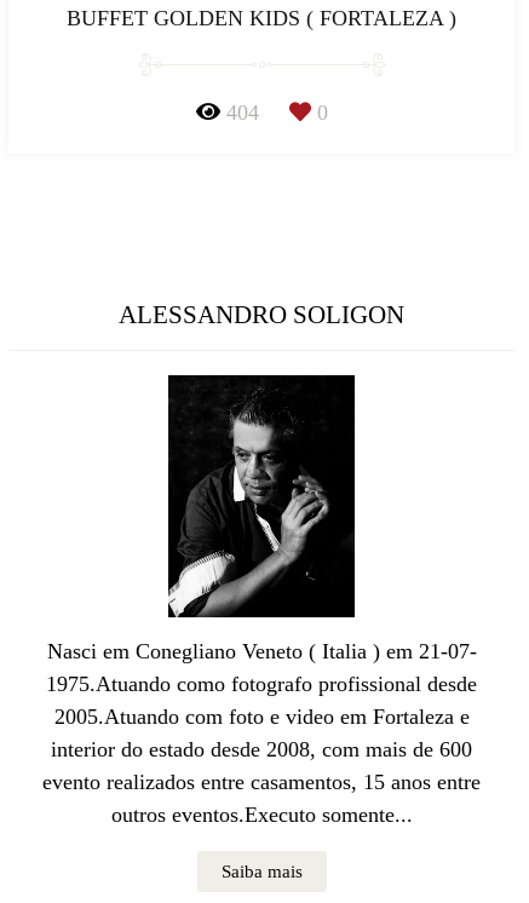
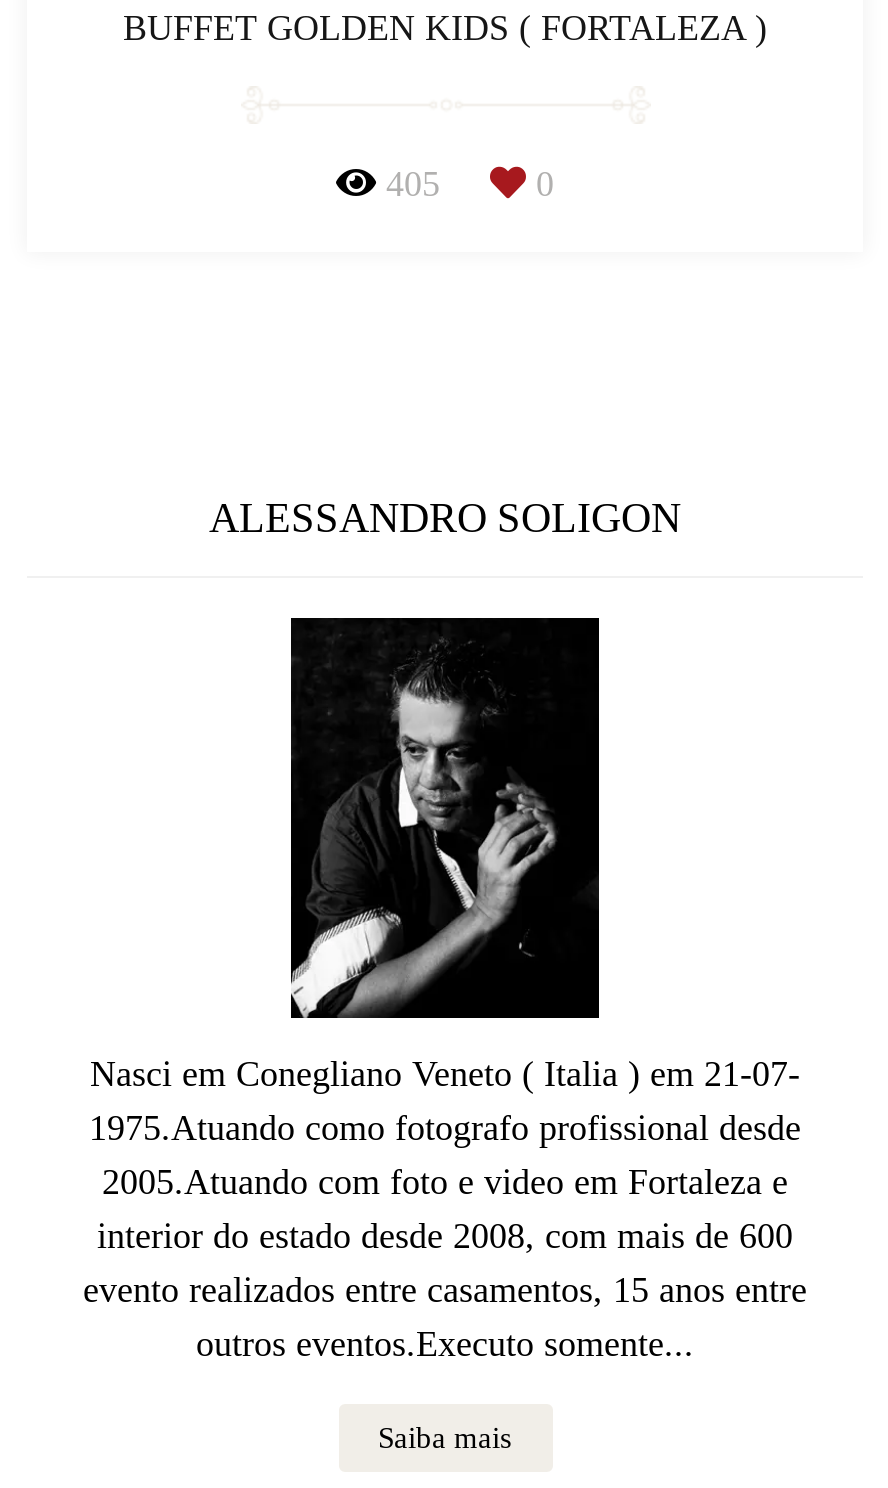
- 404
+ 405
